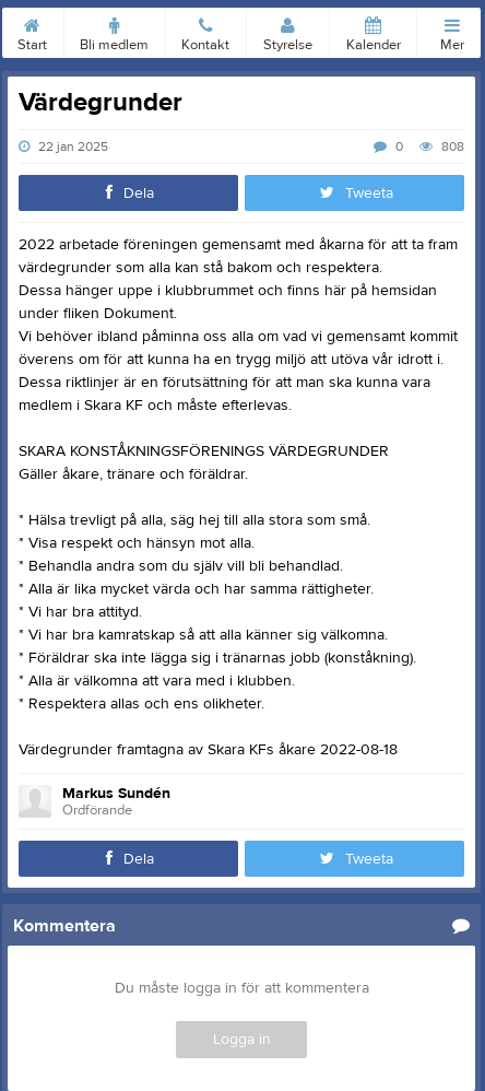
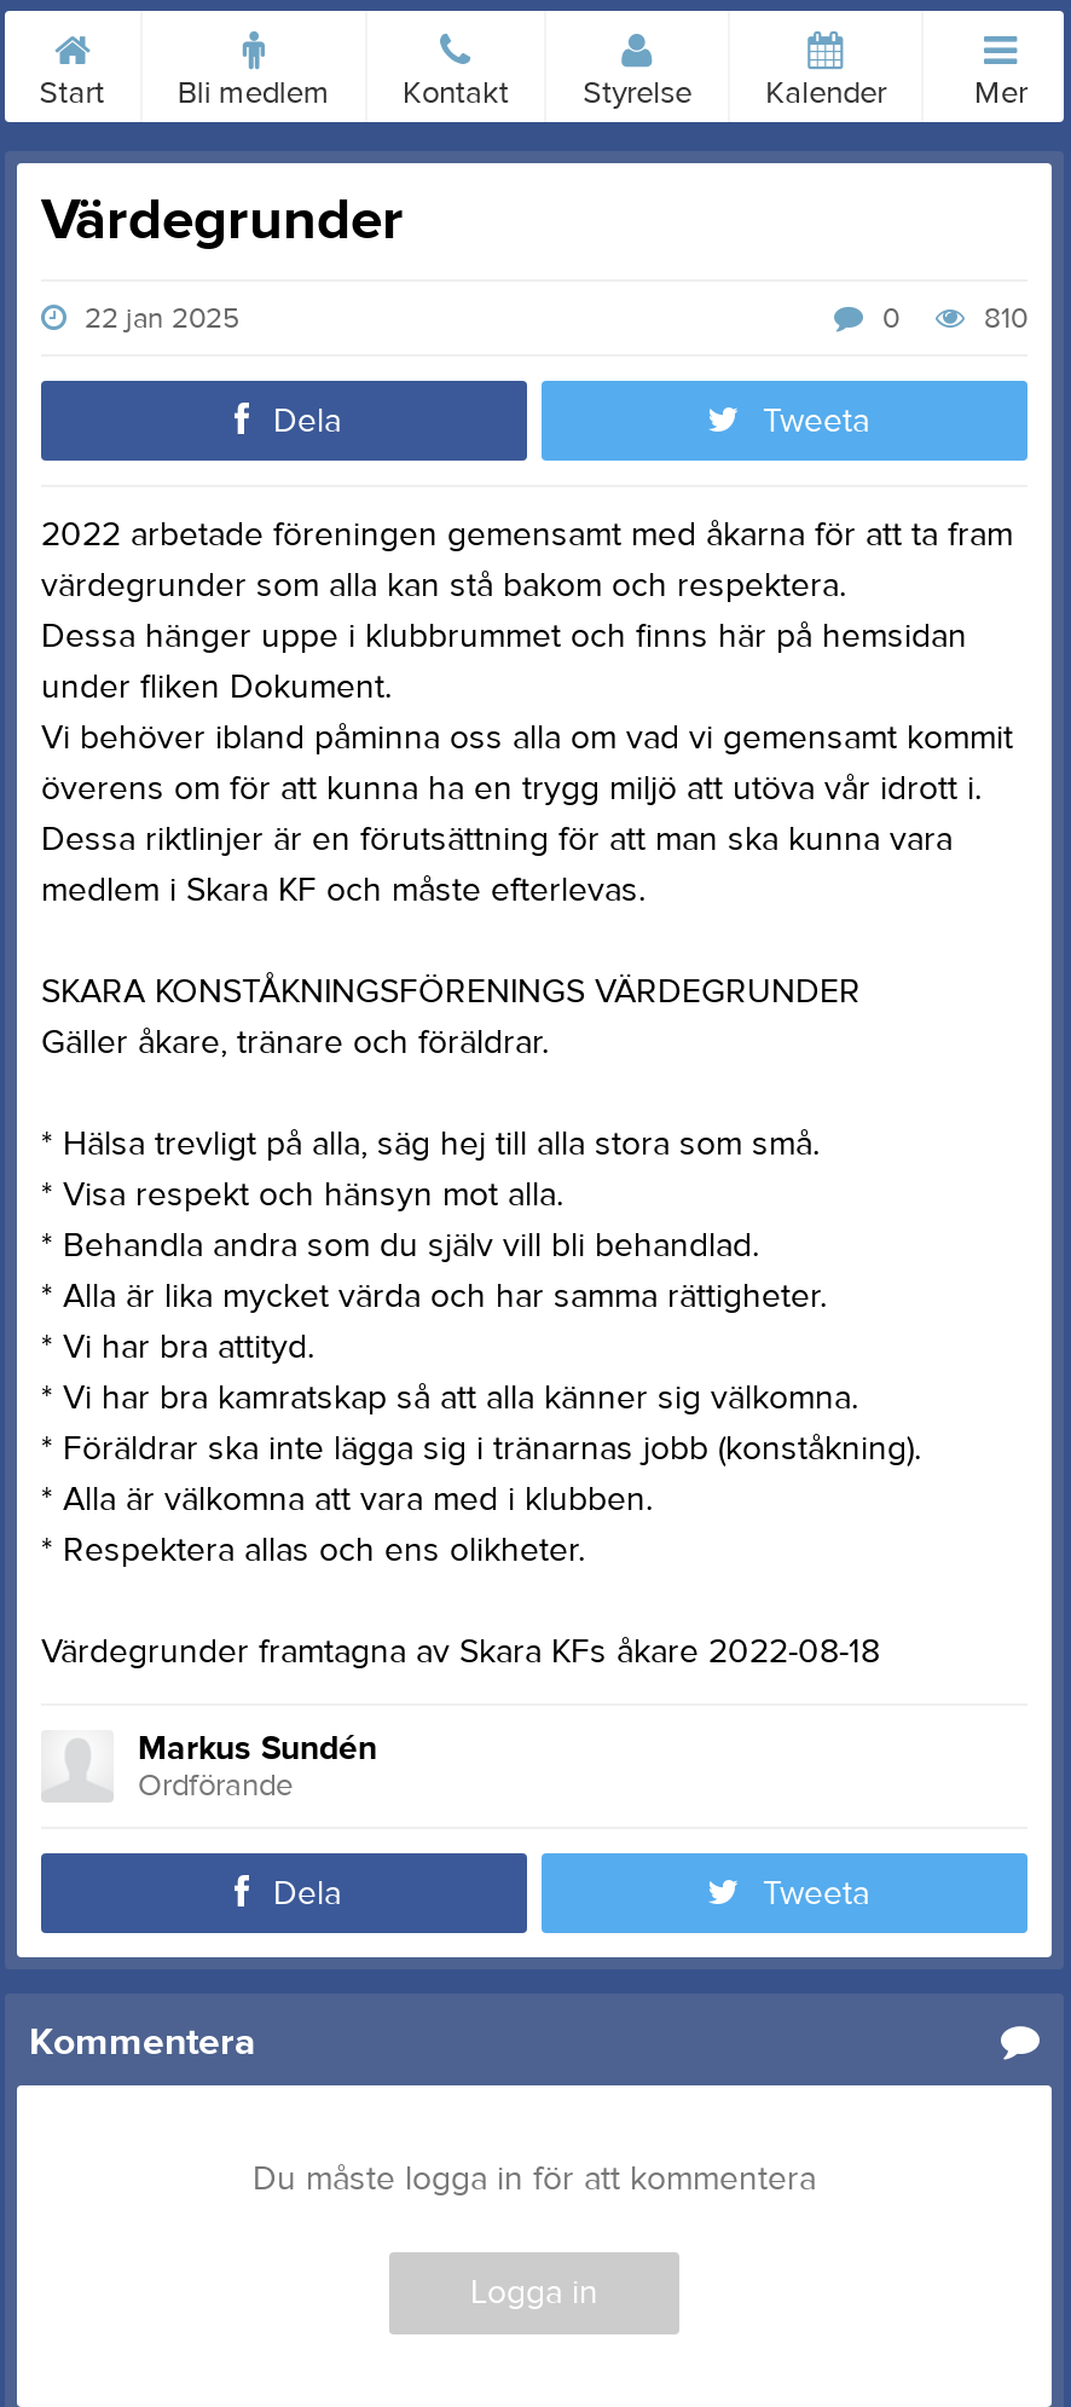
- 0 808
+ 0 810
